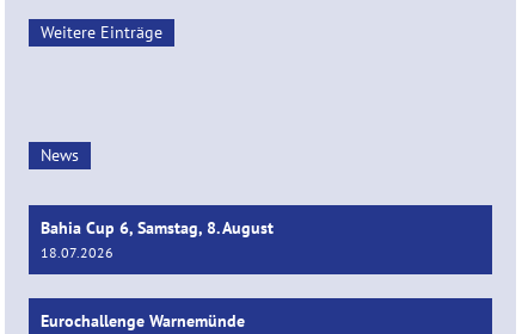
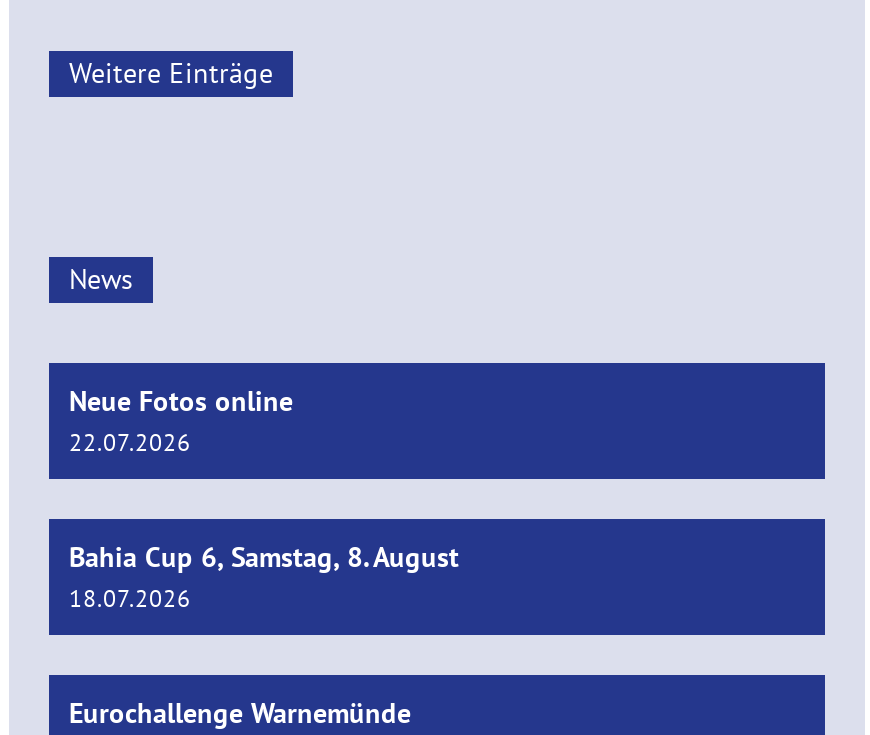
+ Neue Fotos online
+ 22.07.2026
